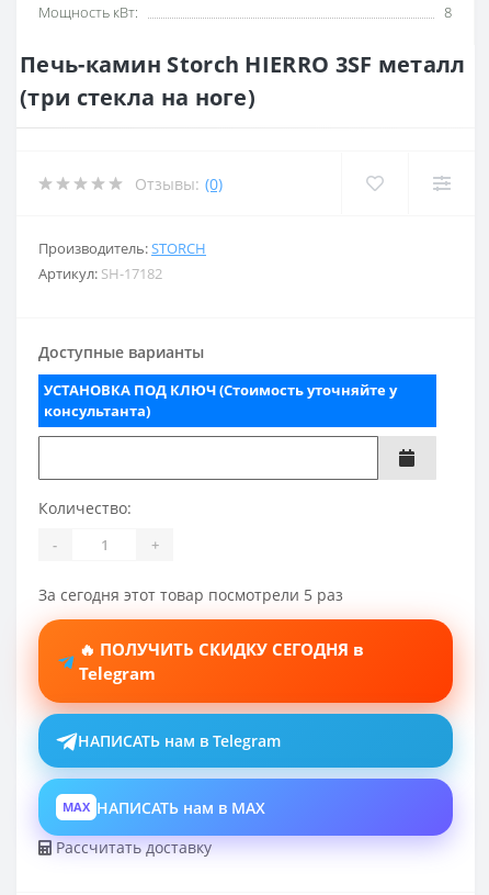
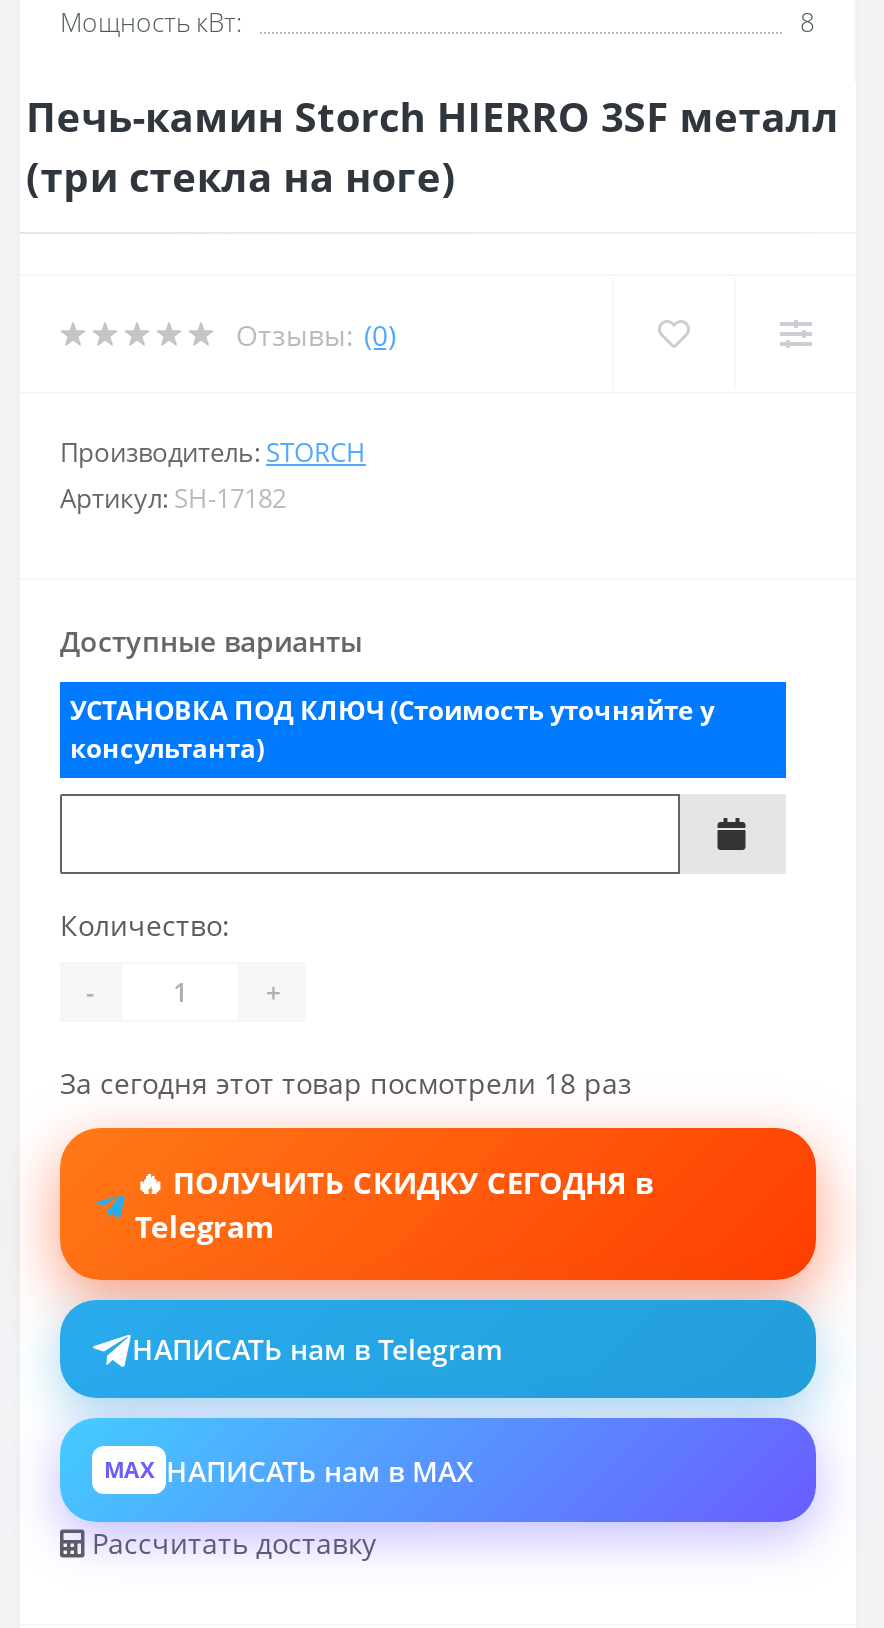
- За сегодня этот товар посмотрели 5 раз
+ За сегодня этот товар посмотрели 18 раз
